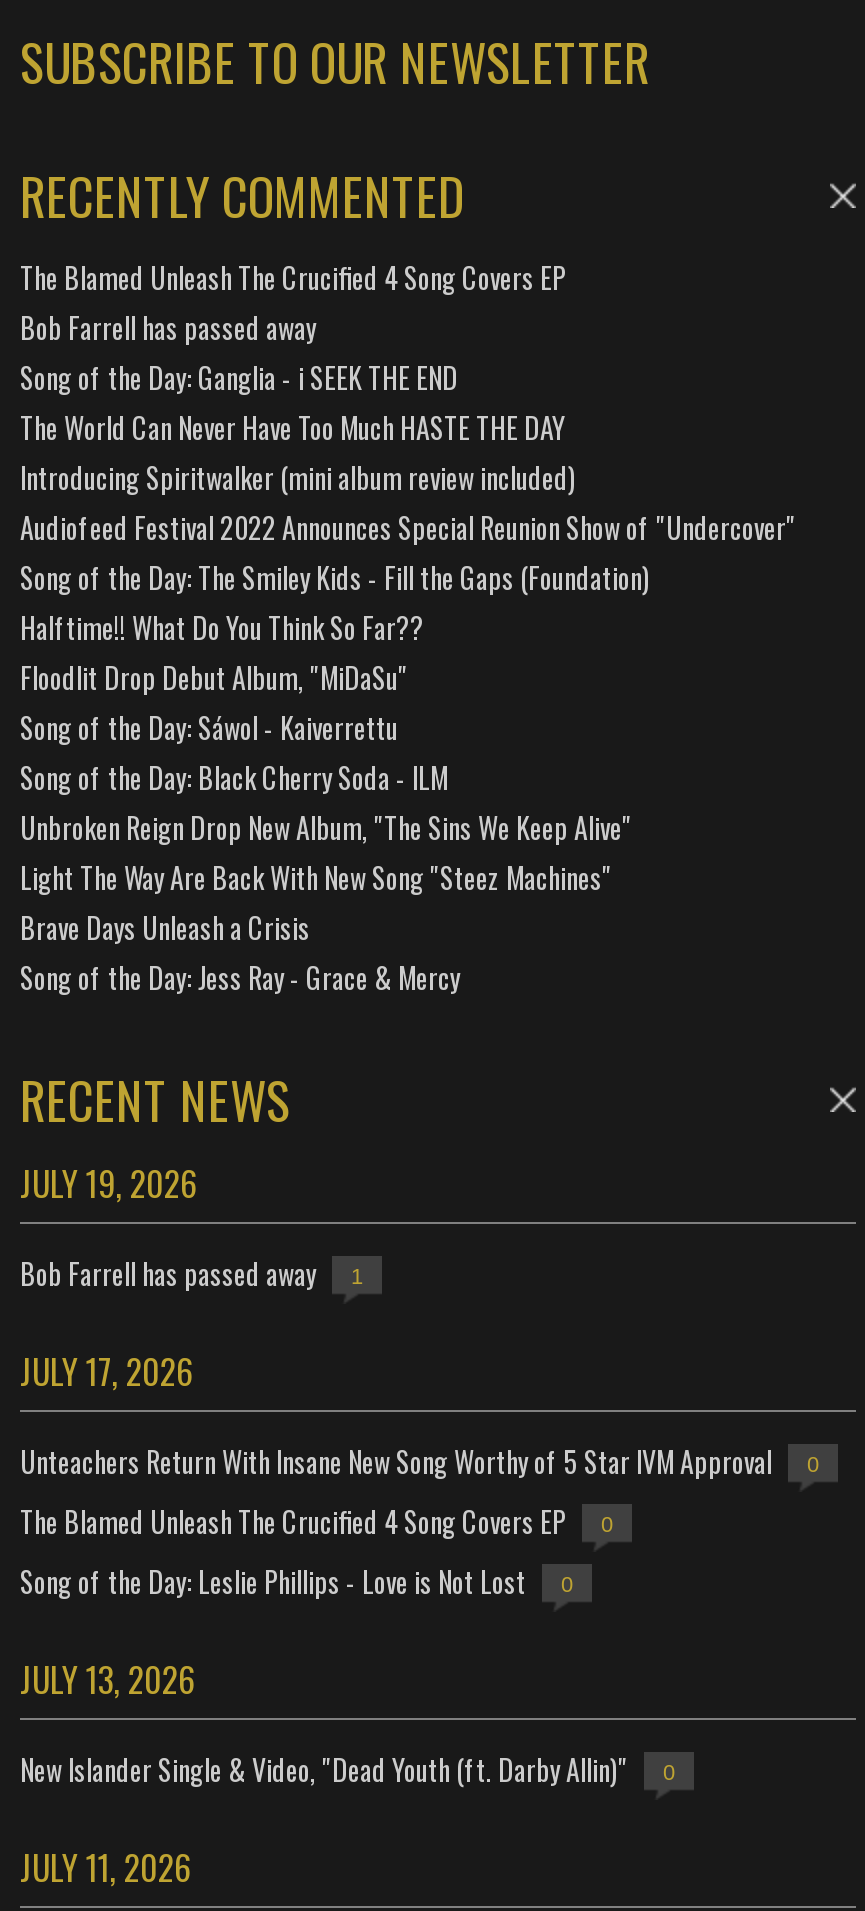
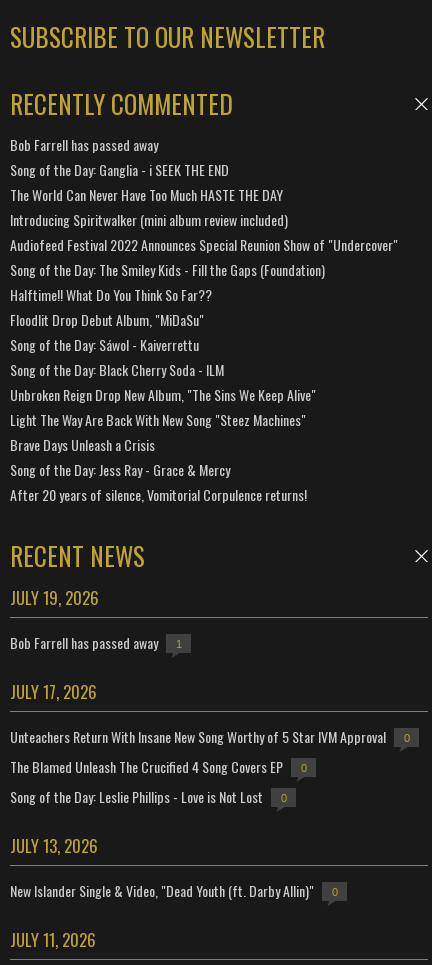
- The Blamed Unleash The Crucified 4 Song Covers EP

moved up: Bob Farrell has passed away | Song of the Day: Ganglia - i SEEK THE END | The World Can Never Have Too Much HASTE THE DAY | ... | Brave Days Unleash a Crisis | Song of the Day: Jess Ray - Grace & Mercy

+ After 20 years of silence, Vomitorial Corpulence returns!
